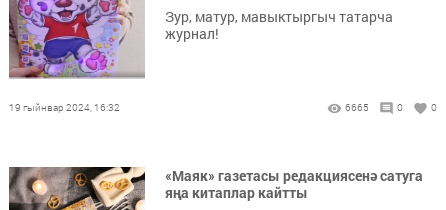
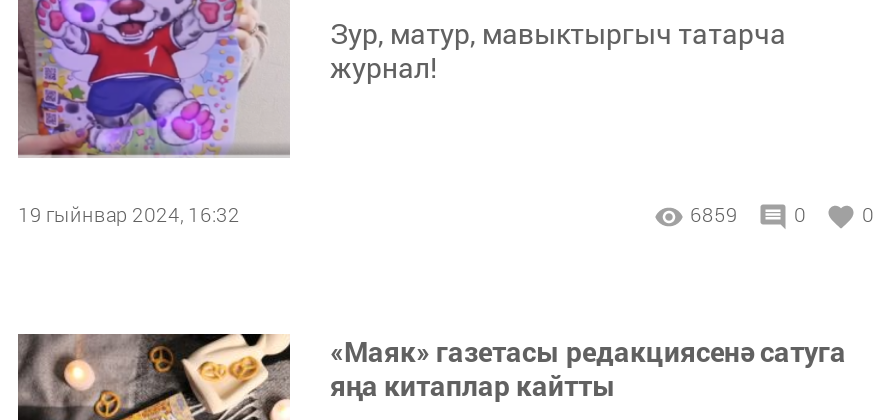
- 6665
+ 6859
